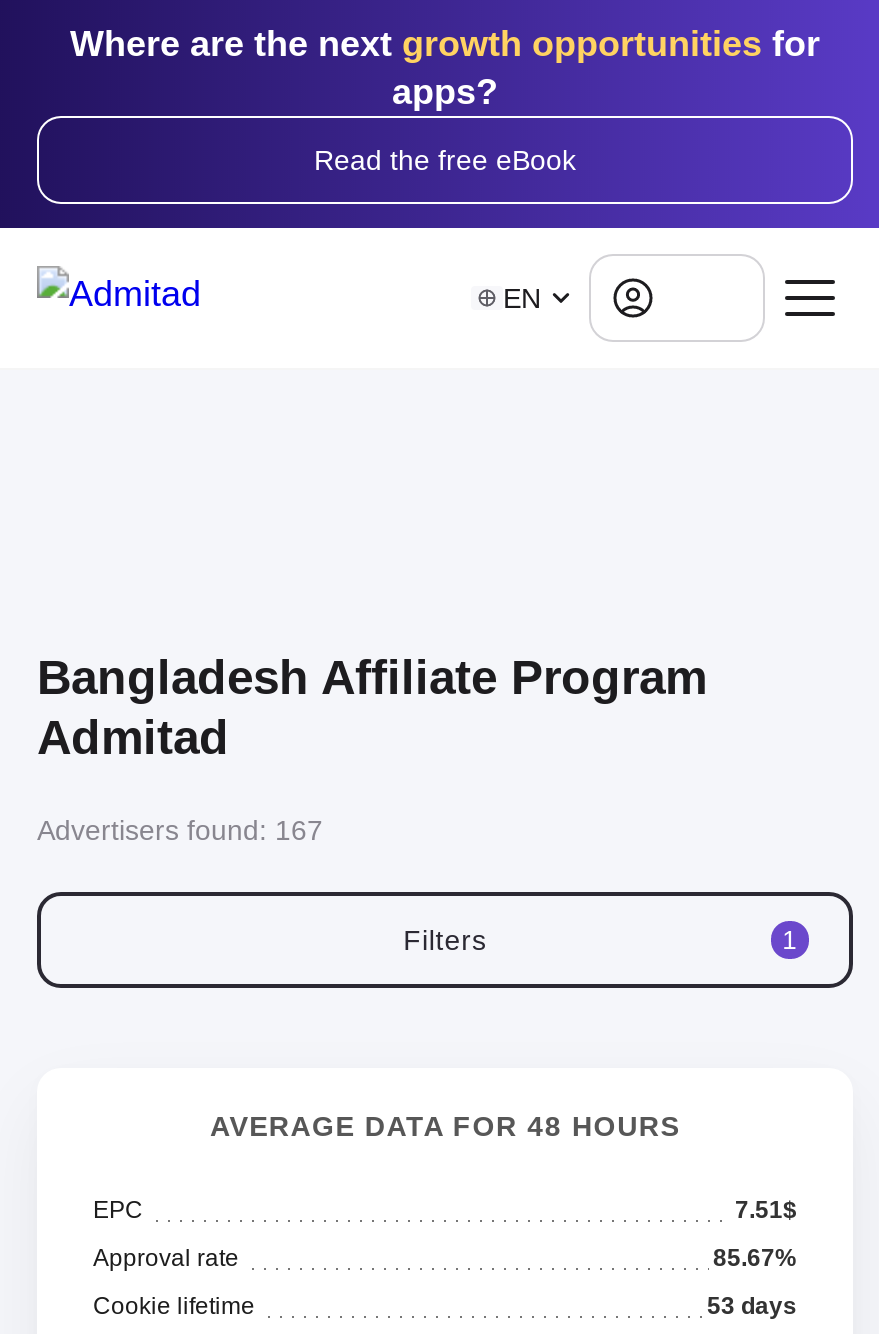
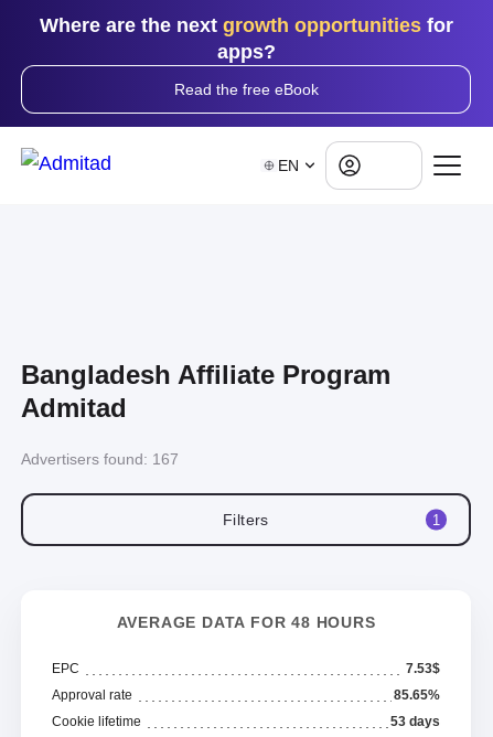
- 7.51$
+ 7.53$

- 85.67%
+ 85.65%
